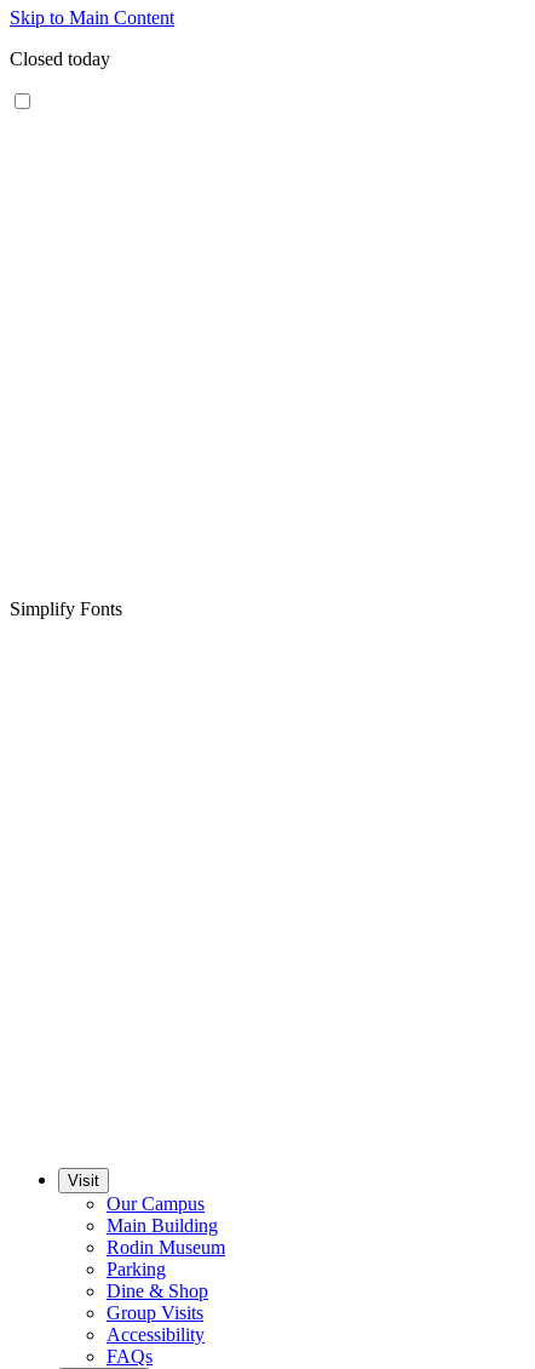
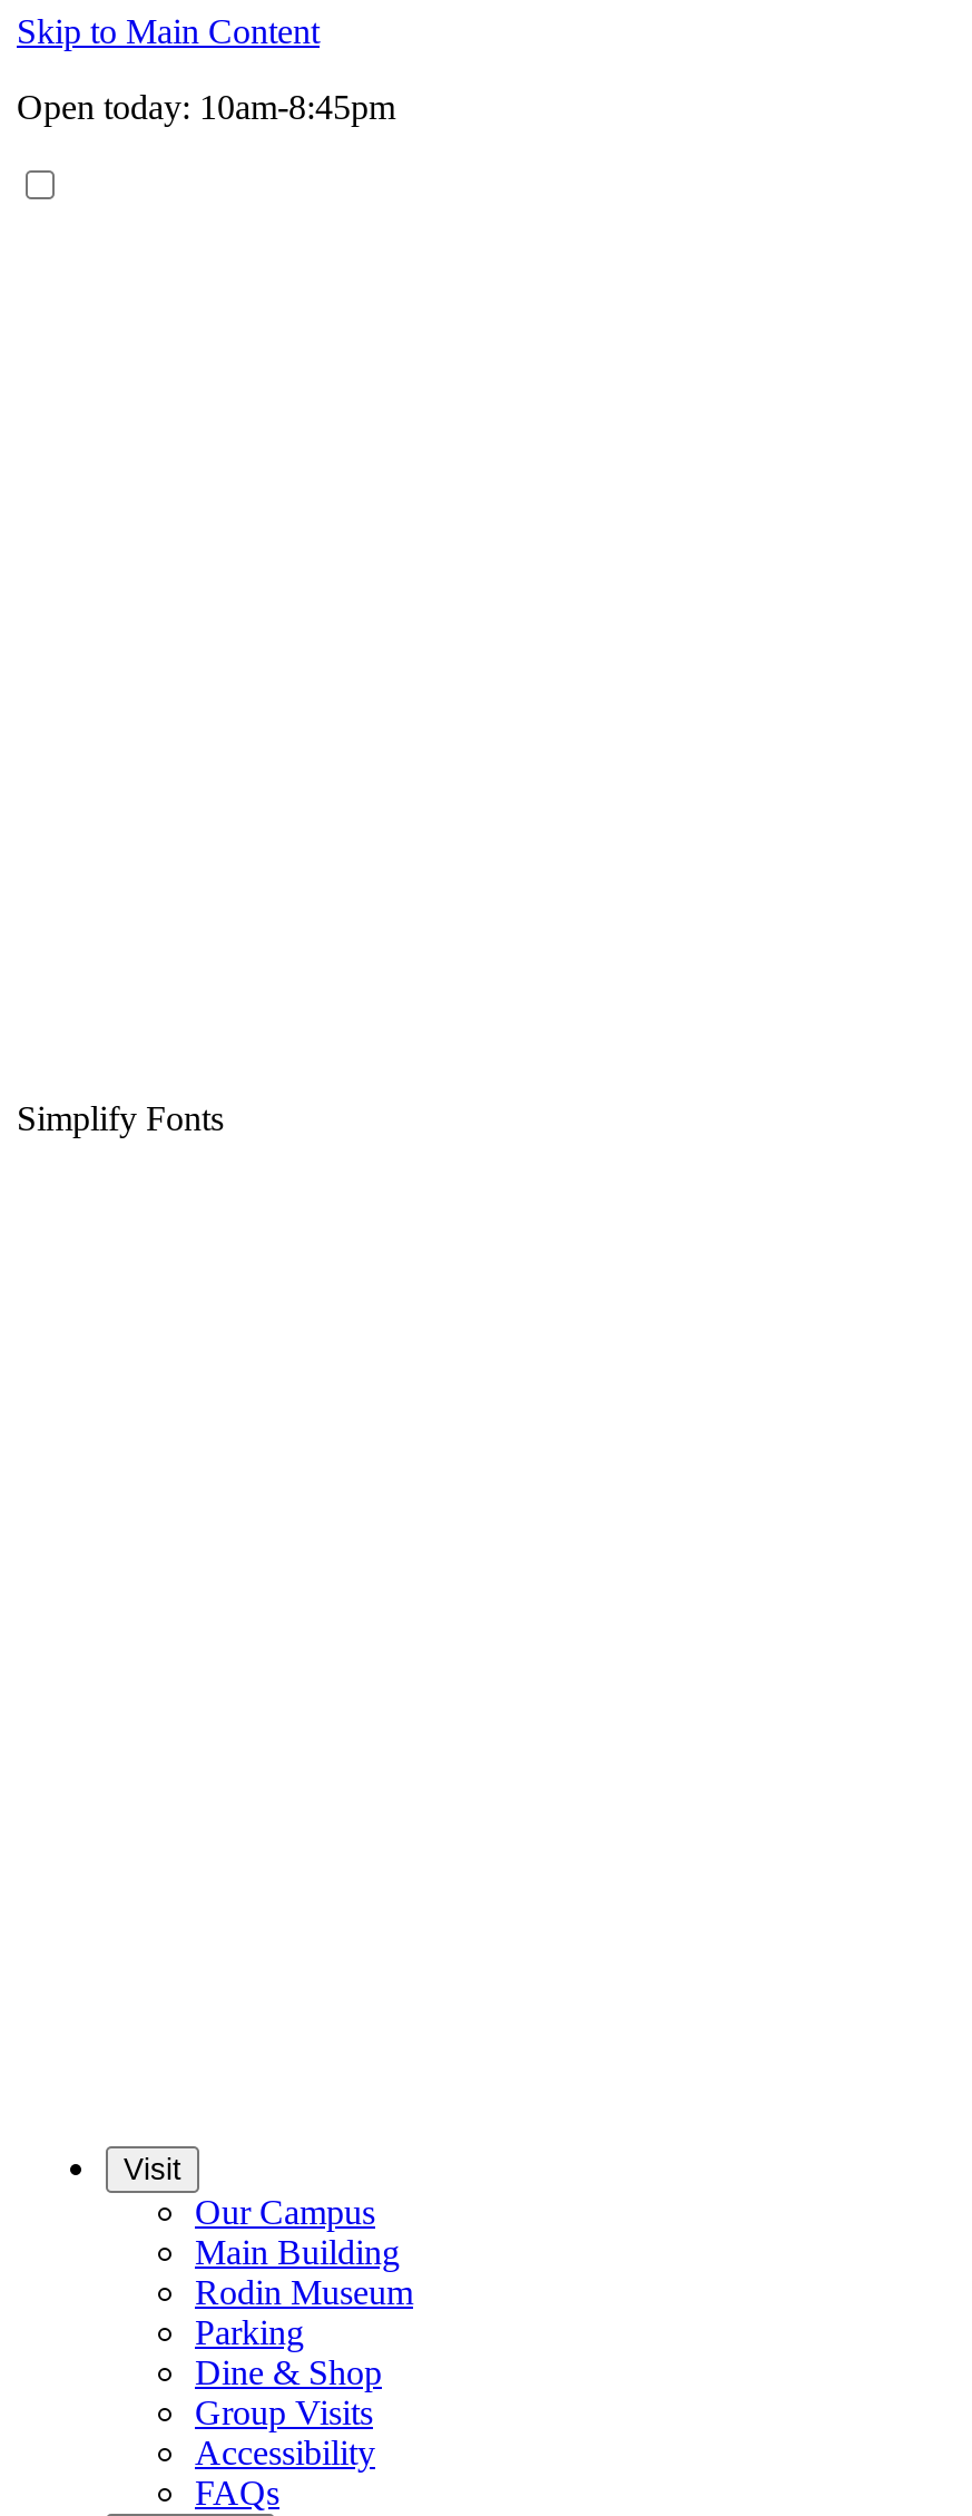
- Closed today
+ Open today: 10am-8:45pm
